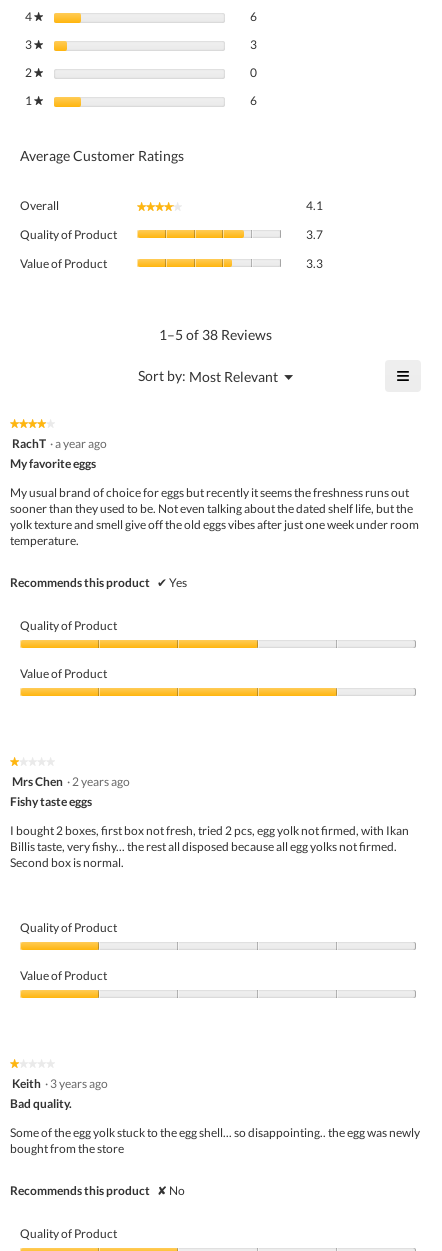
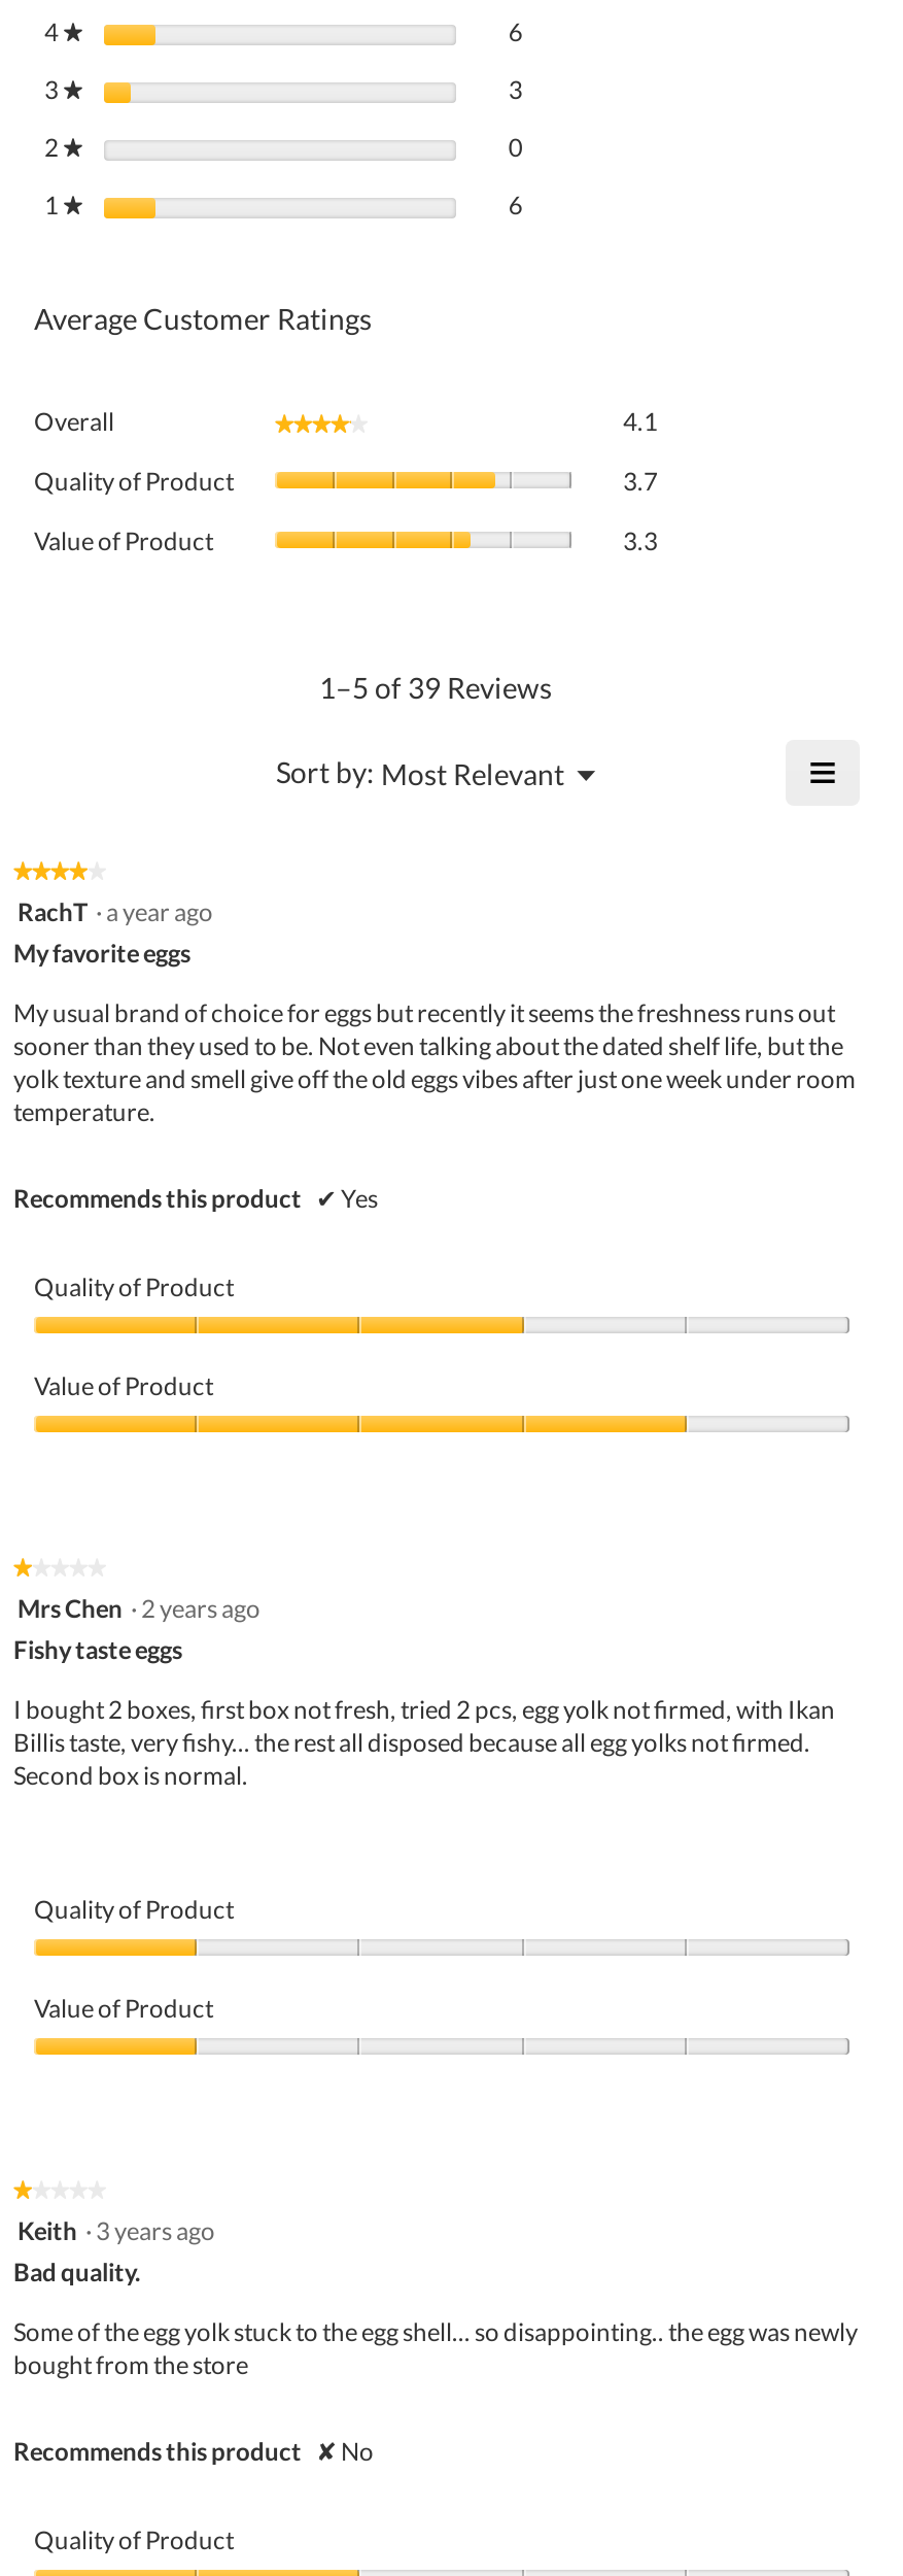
- 1–5 of 38 Reviews
+ 1–5 of 39 Reviews
